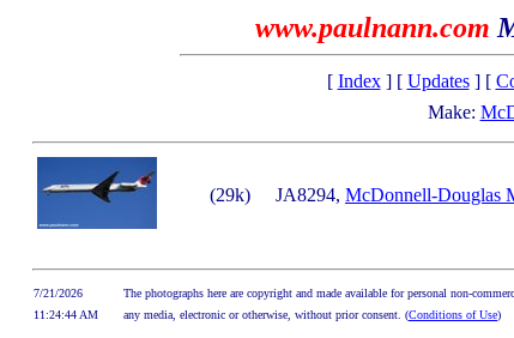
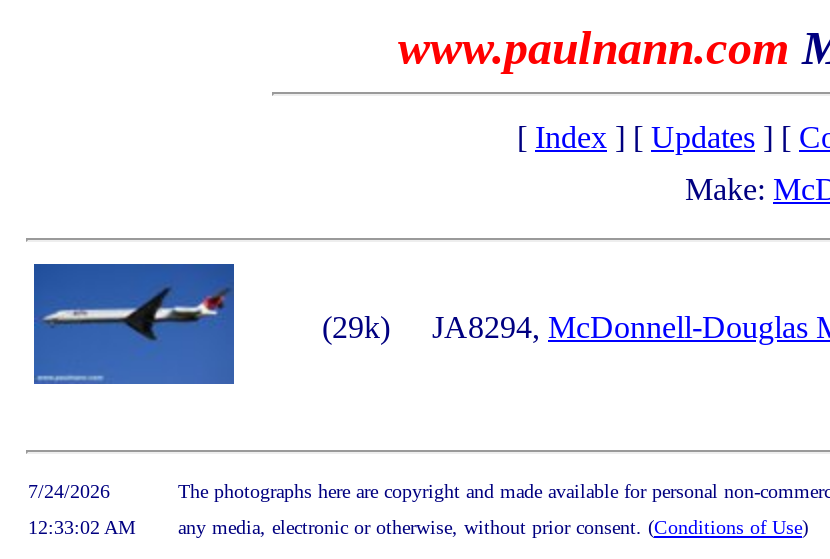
- 7/21/2026
+ 7/24/2026

- 11:24:44 AM any media, electronic or otherwise, without prior consent. (Conditions of Use)
+ 12:33:02 AM any media, electronic or otherwise, without prior consent. (Conditions of Use)
